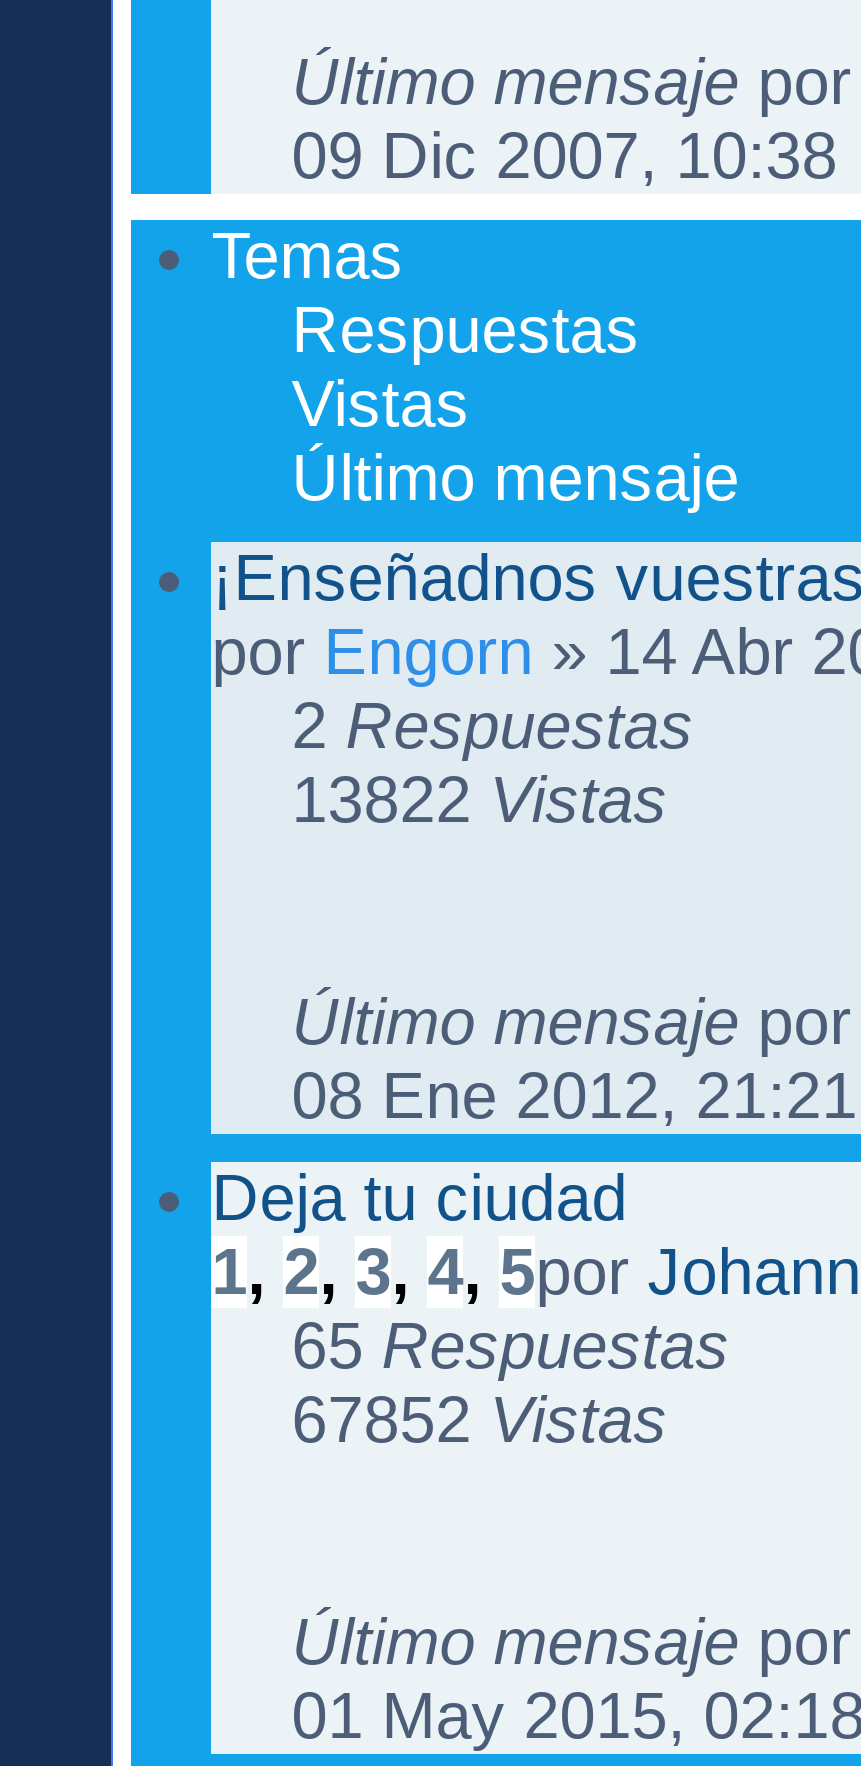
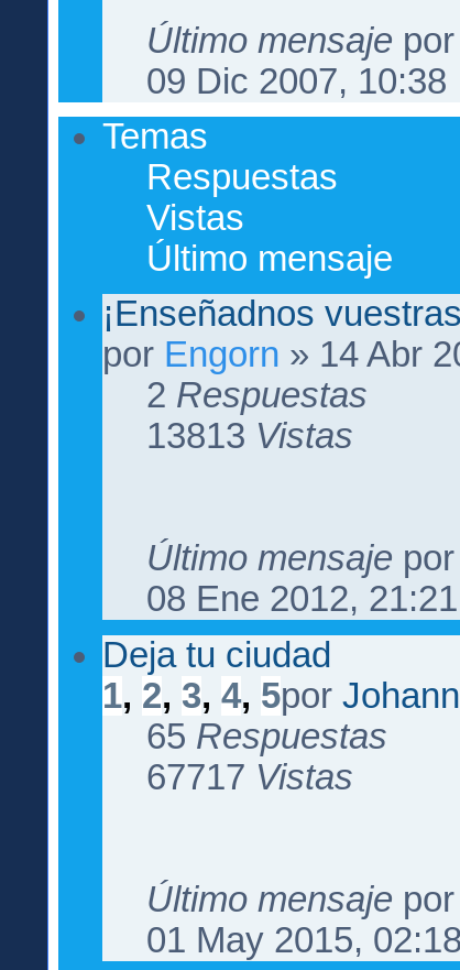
- 13822 Vistas
+ 13813 Vistas

- 67852 Vistas
+ 67717 Vistas
